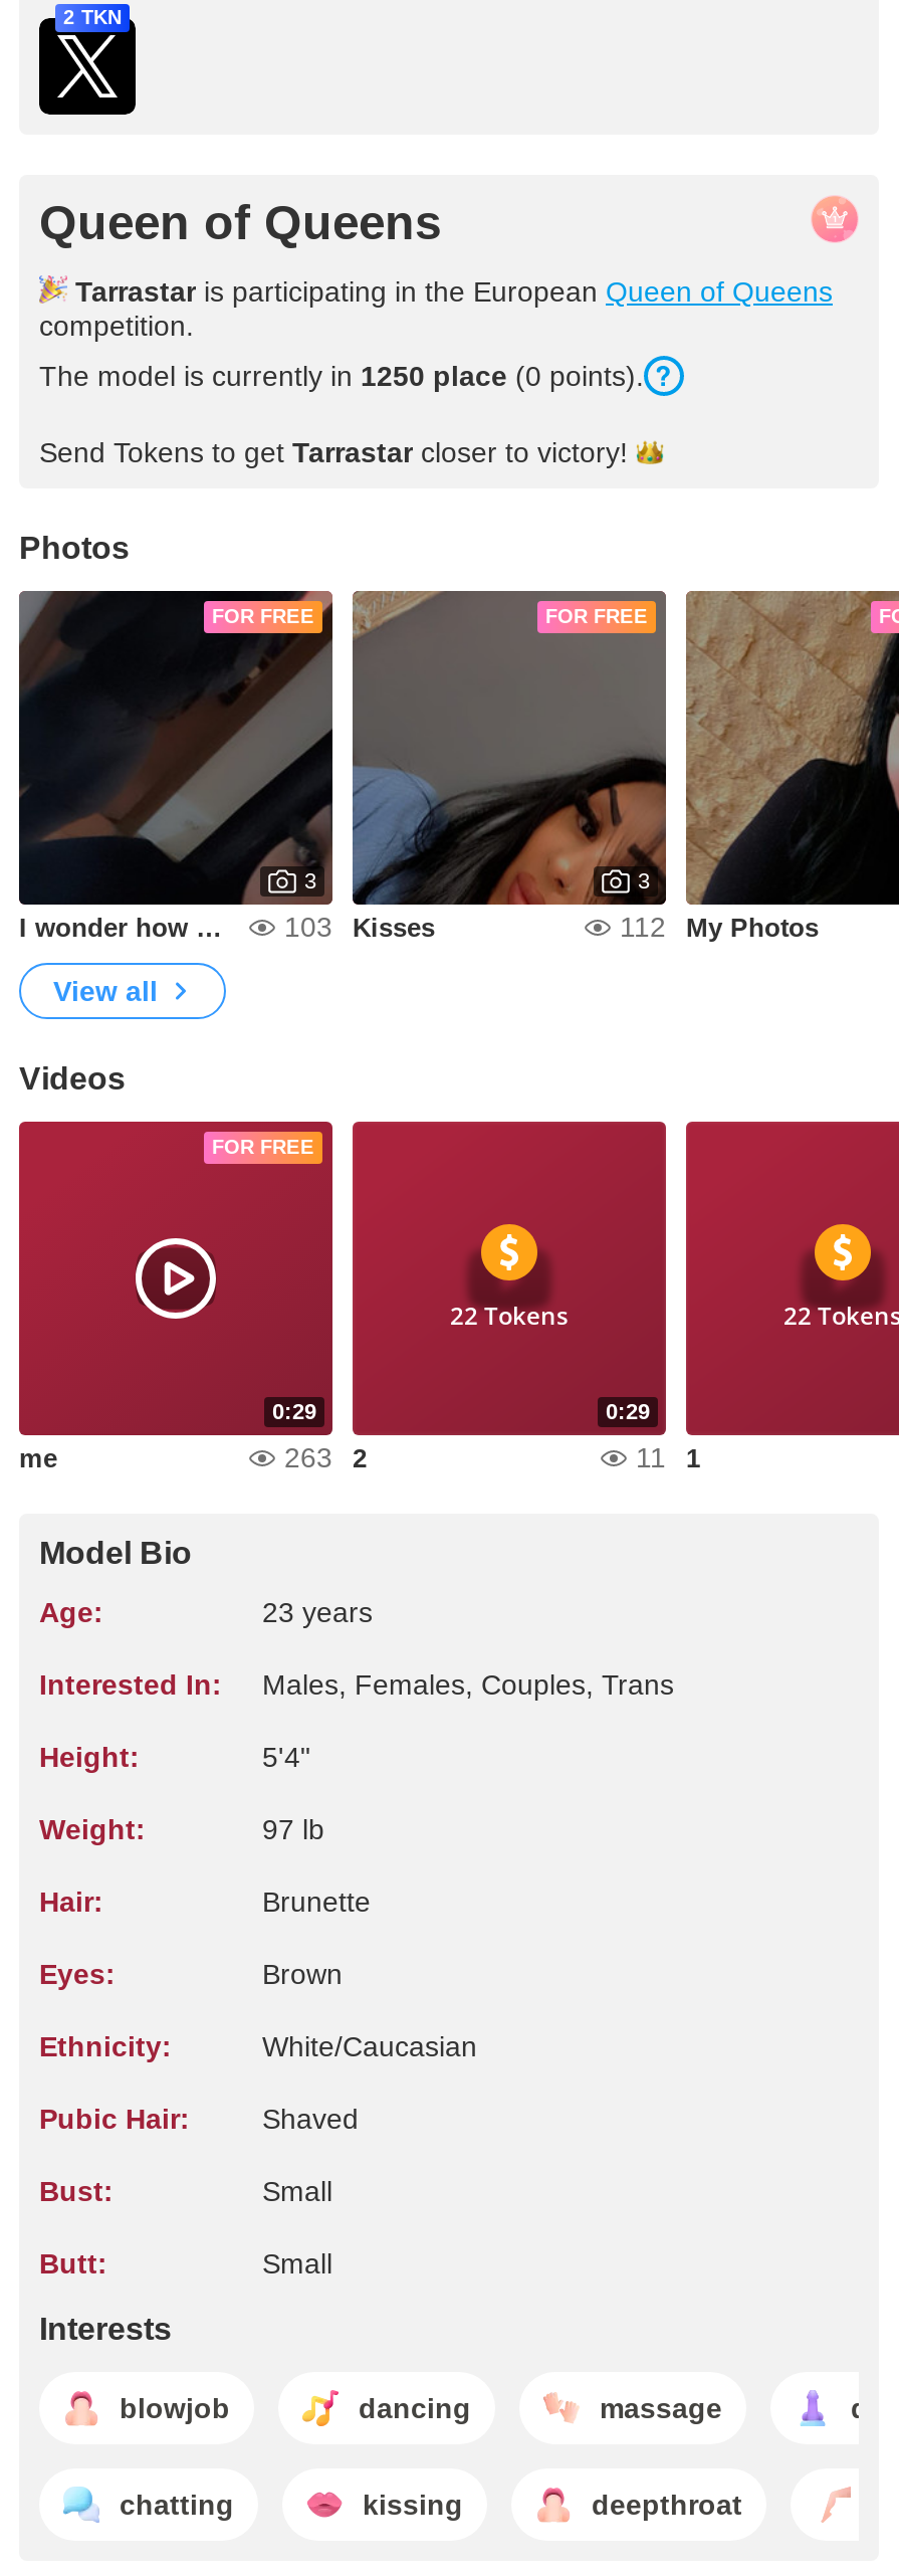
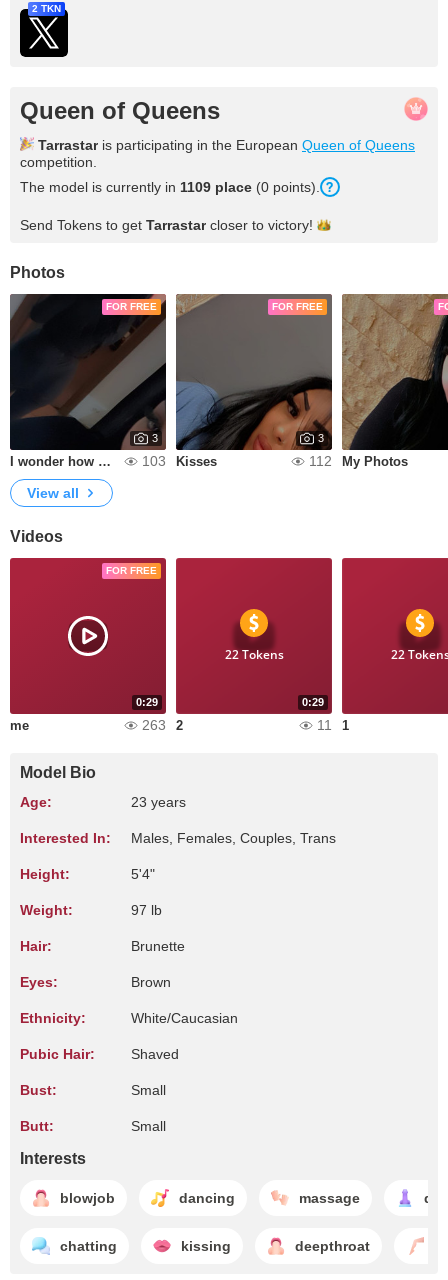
- The model is currently in 1250 place (0 points).
+ The model is currently in 1109 place (0 points).
